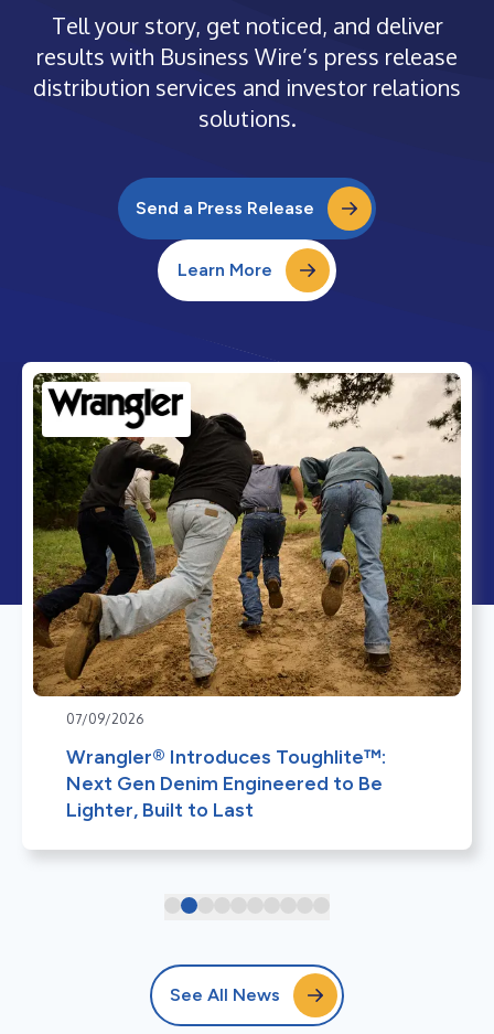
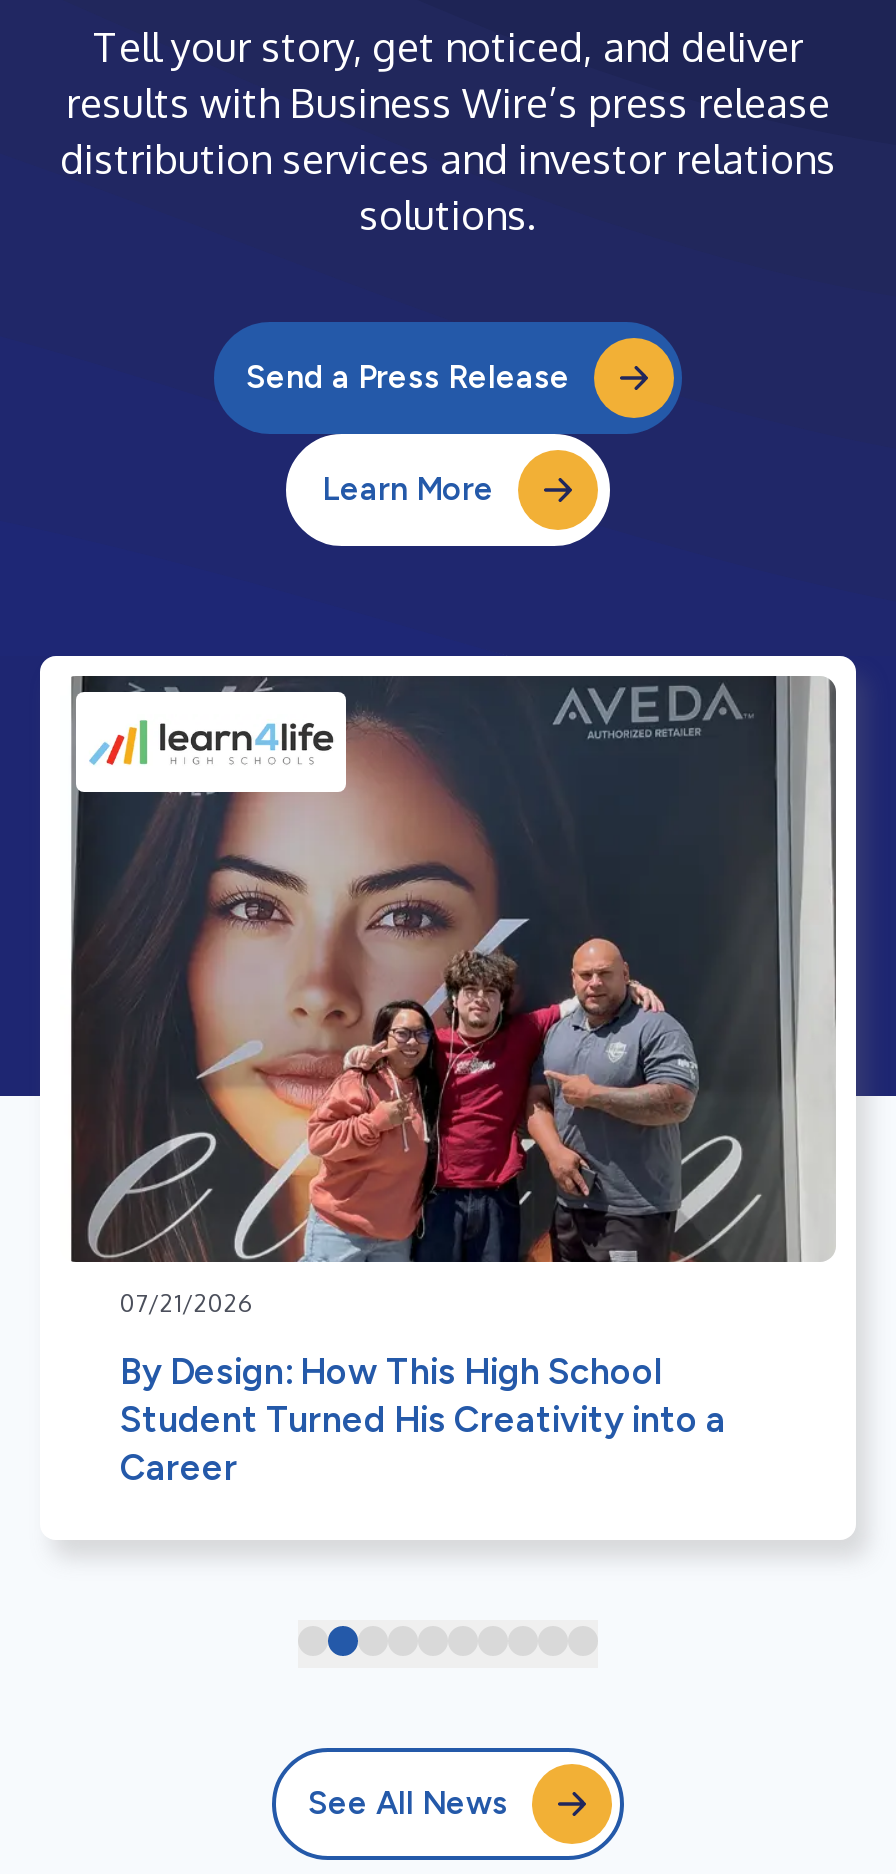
- [image]
- 07/09/2026
+ [image]
+ 07/21/2026

- Wrangler® Introduces Toughlite™:
- Next Gen Denim Engineered to Be
- Lighter, Built to Last
+ By Design: How This High School
+ Student Turned His Creativity into a
+ Career
